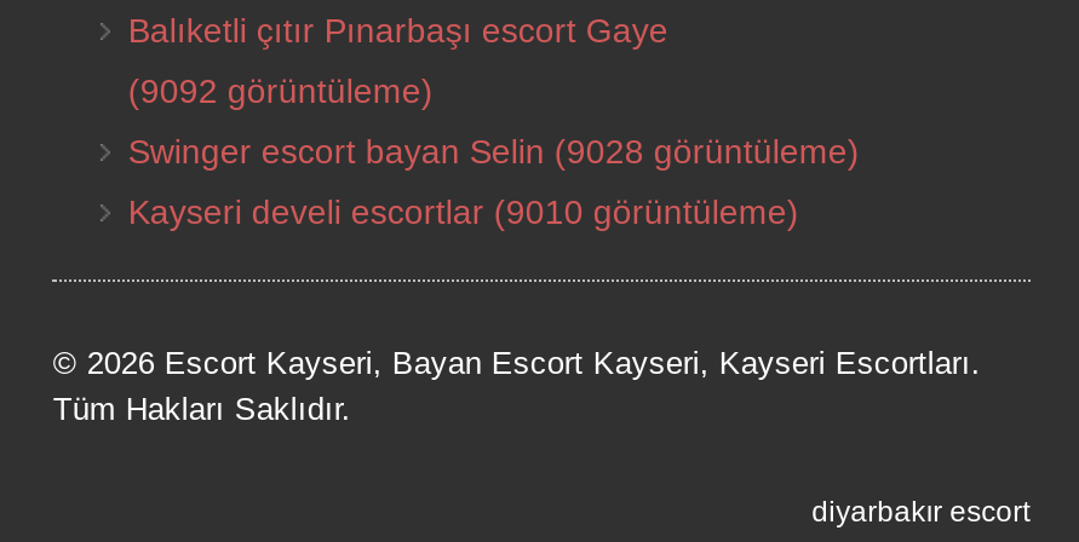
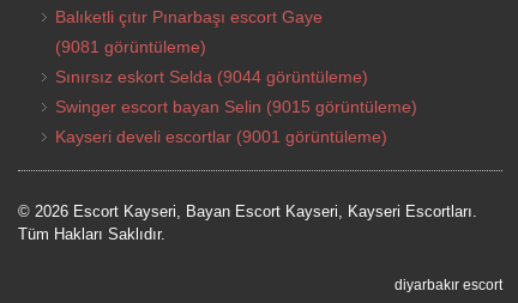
- (9092 görüntüleme)
- Swinger escort bayan Selin (9028 görüntüleme)
- Kayseri develi escortlar (9010 görüntüleme)
+ (9081 görüntüleme)
+ Sınırsız eskort Selda (9044 görüntüleme)
+ Swinger escort bayan Selin (9015 görüntüleme)
+ Kayseri develi escortlar (9001 görüntüleme)
